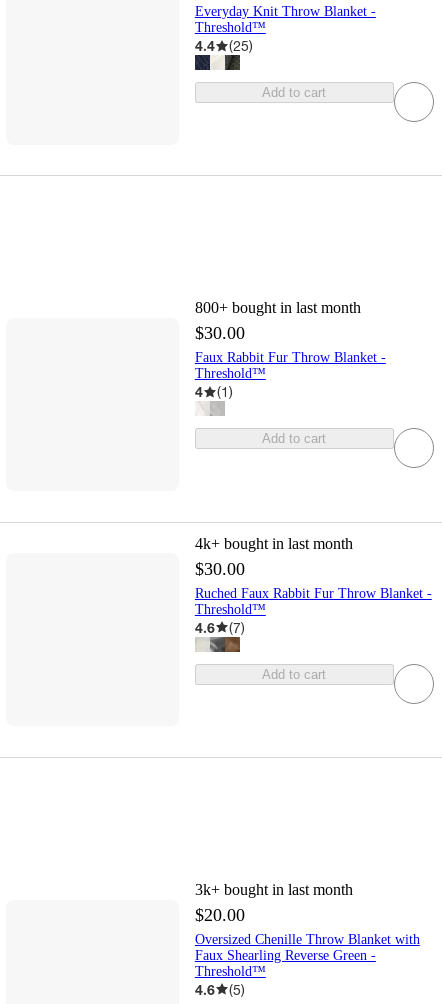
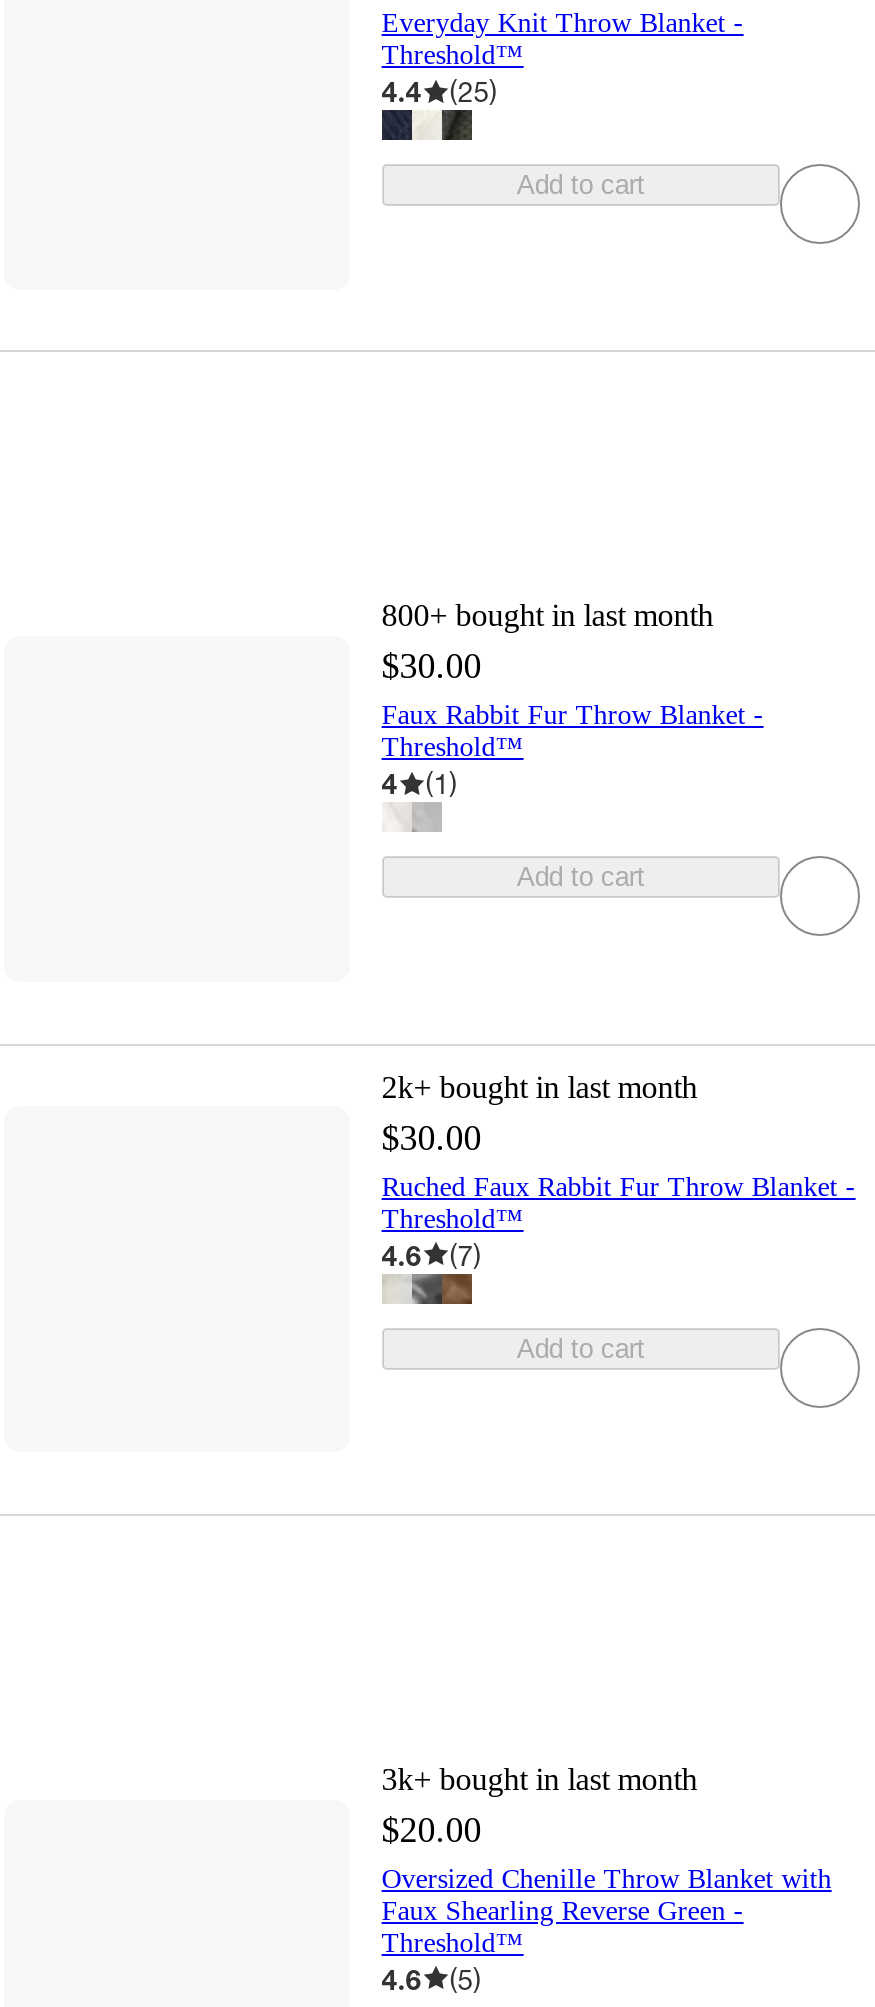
- 4k+ bought in last month
+ 2k+ bought in last month
